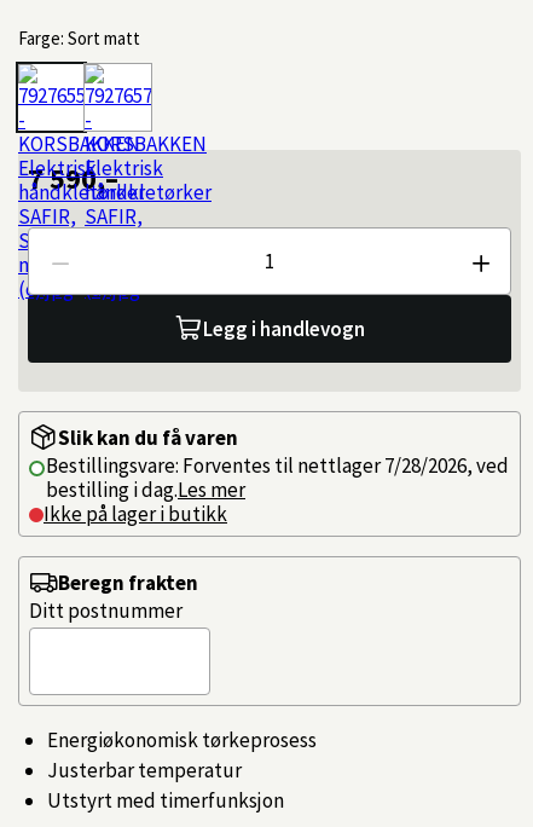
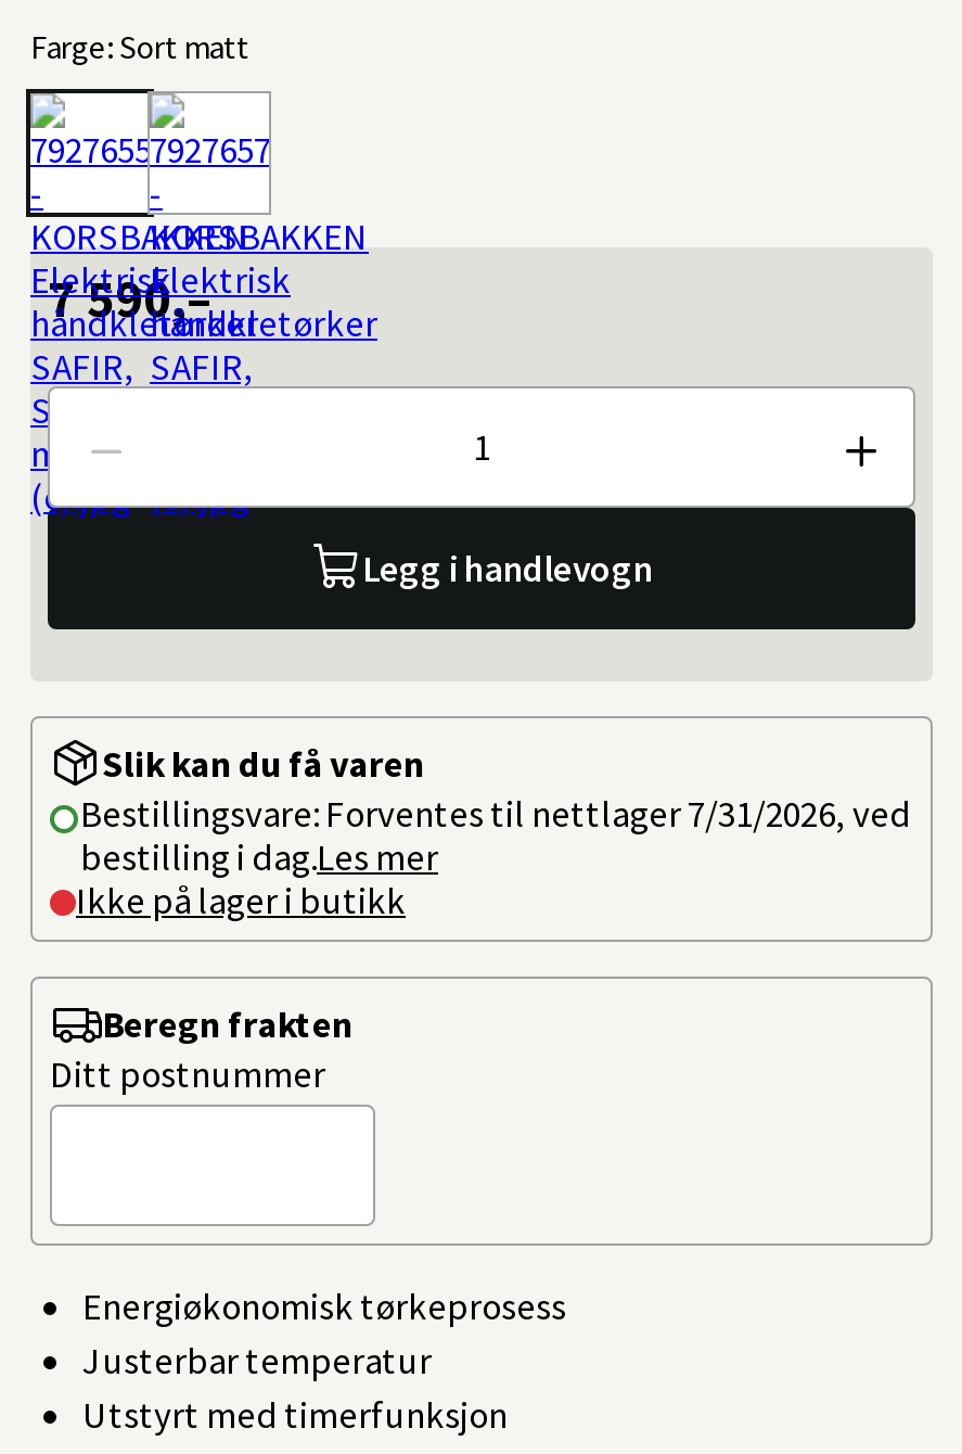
- Bestillingsvare: Forventes til nettlager 7/28/2026, ved
+ Bestillingsvare: Forventes til nettlager 7/31/2026, ved
